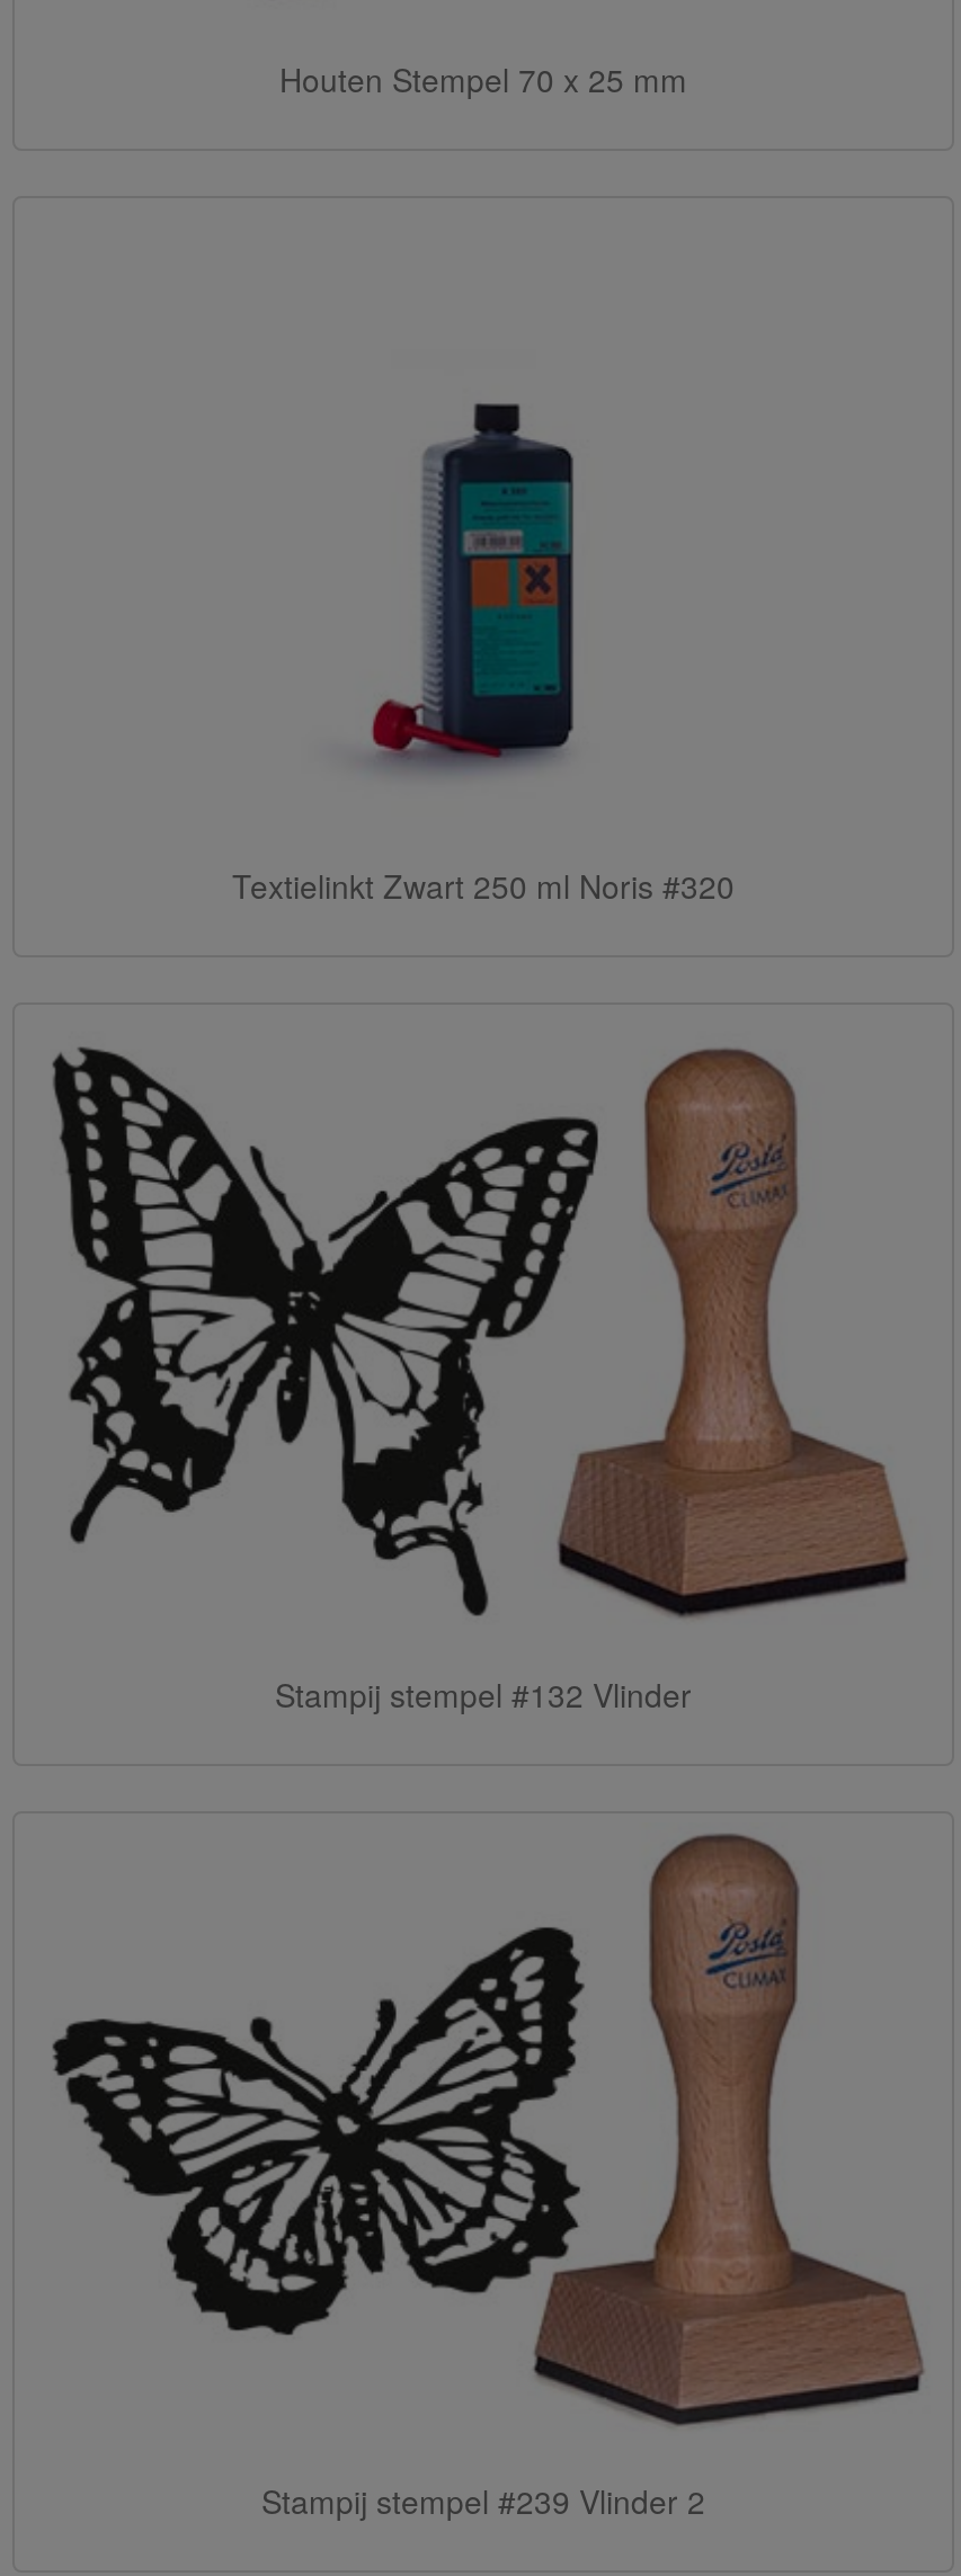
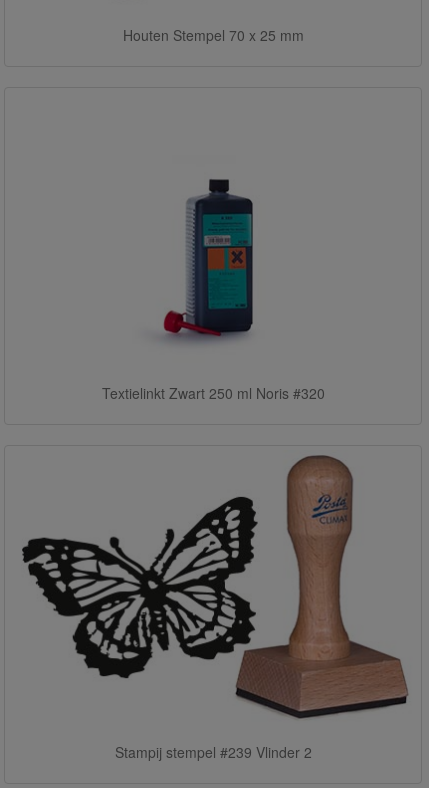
- [image]
- Stampij stempel #132 Vlinder
